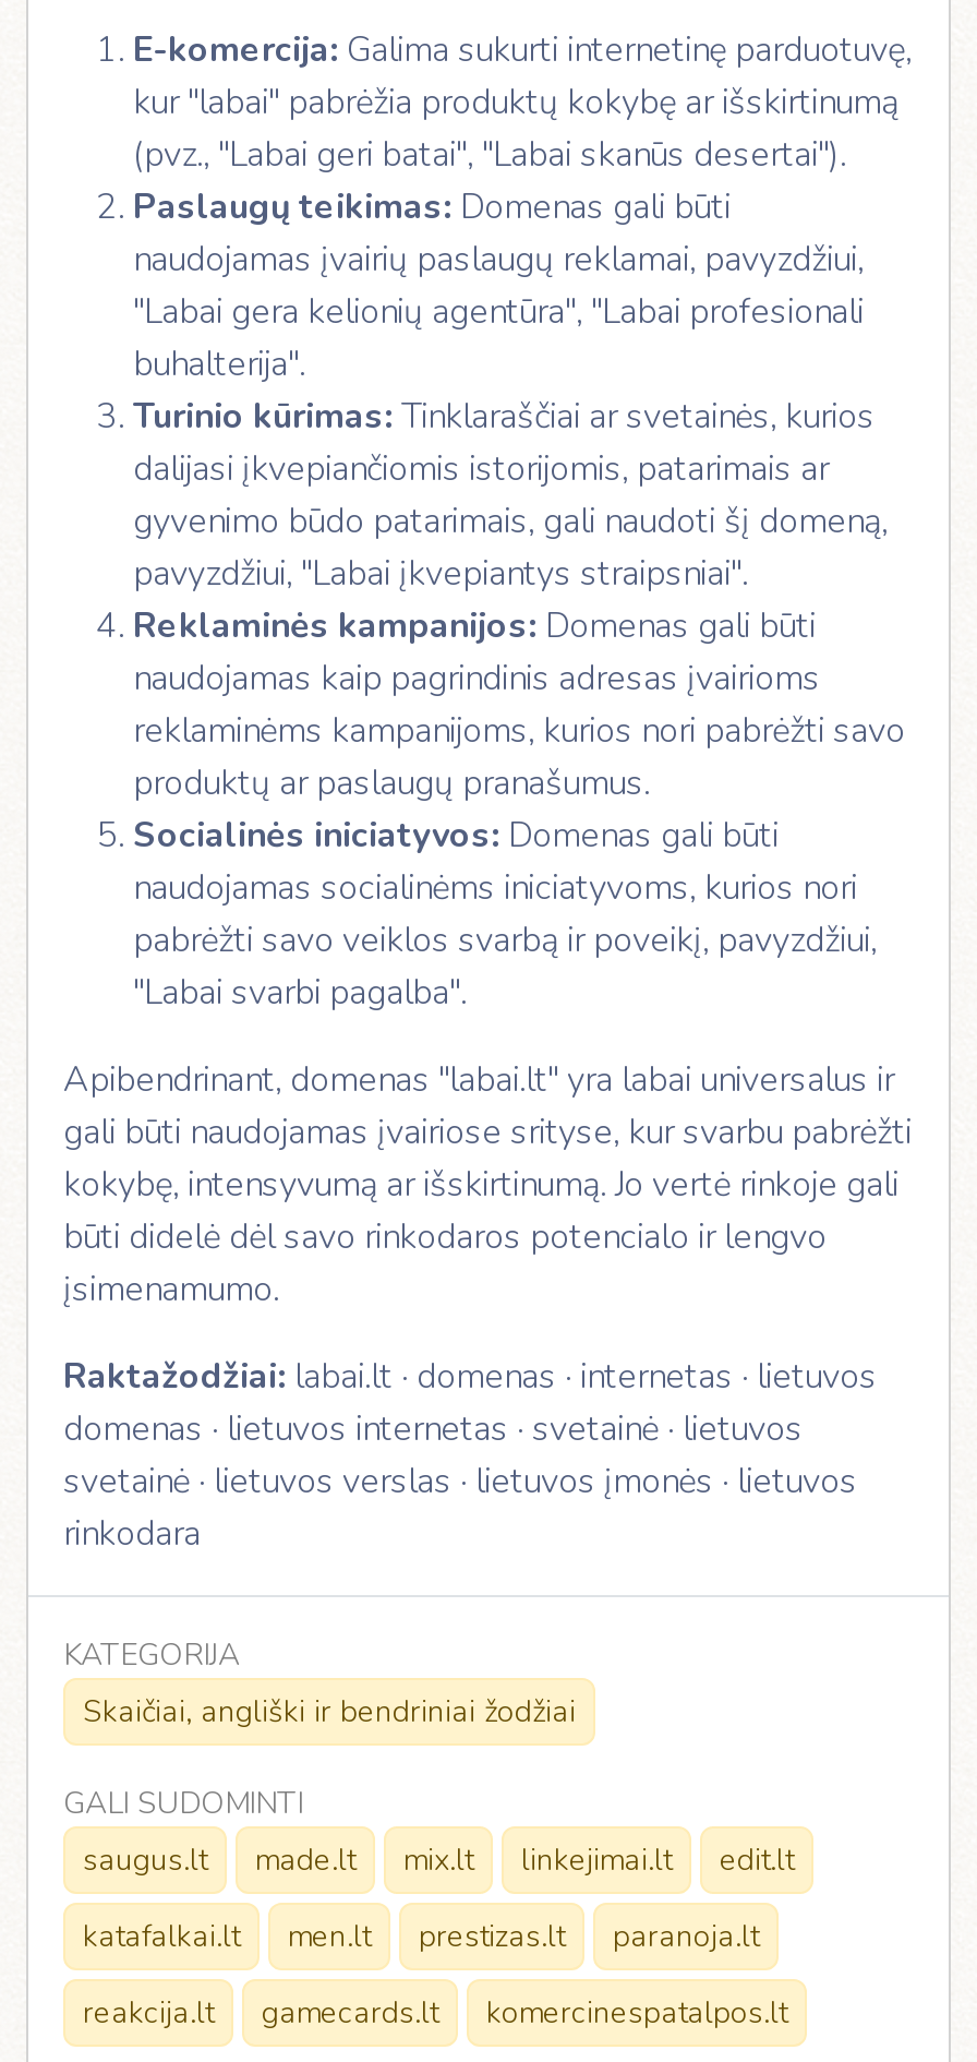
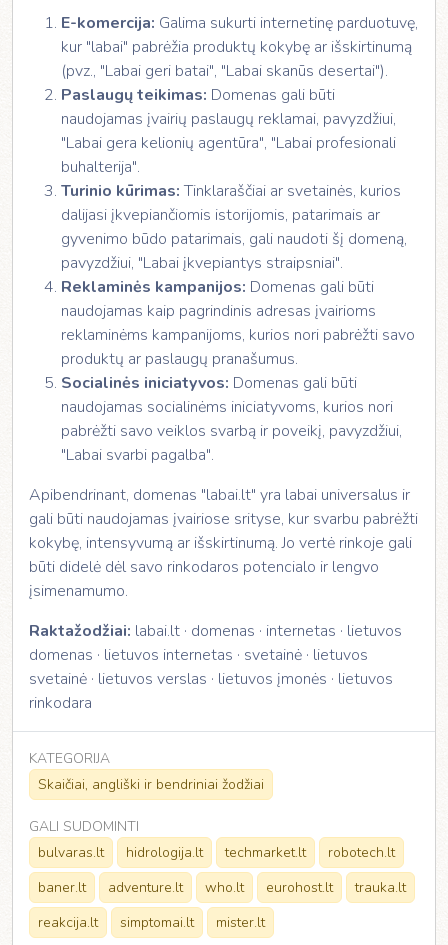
- saugus.lt
- made.lt
- mix.lt
- linkejimai.lt
- edit.lt
+ bulvaras.lt
+ hidrologija.lt
+ techmarket.lt
+ robotech.lt

- katafalkai.lt
- men.lt
- prestizas.lt
- paranoja.lt
+ baner.lt
+ adventure.lt
+ who.lt
+ eurohost.lt
+ trauka.lt

- gamecards.lt
- komercinespatalpos.lt
+ simptomai.lt
+ mister.lt
